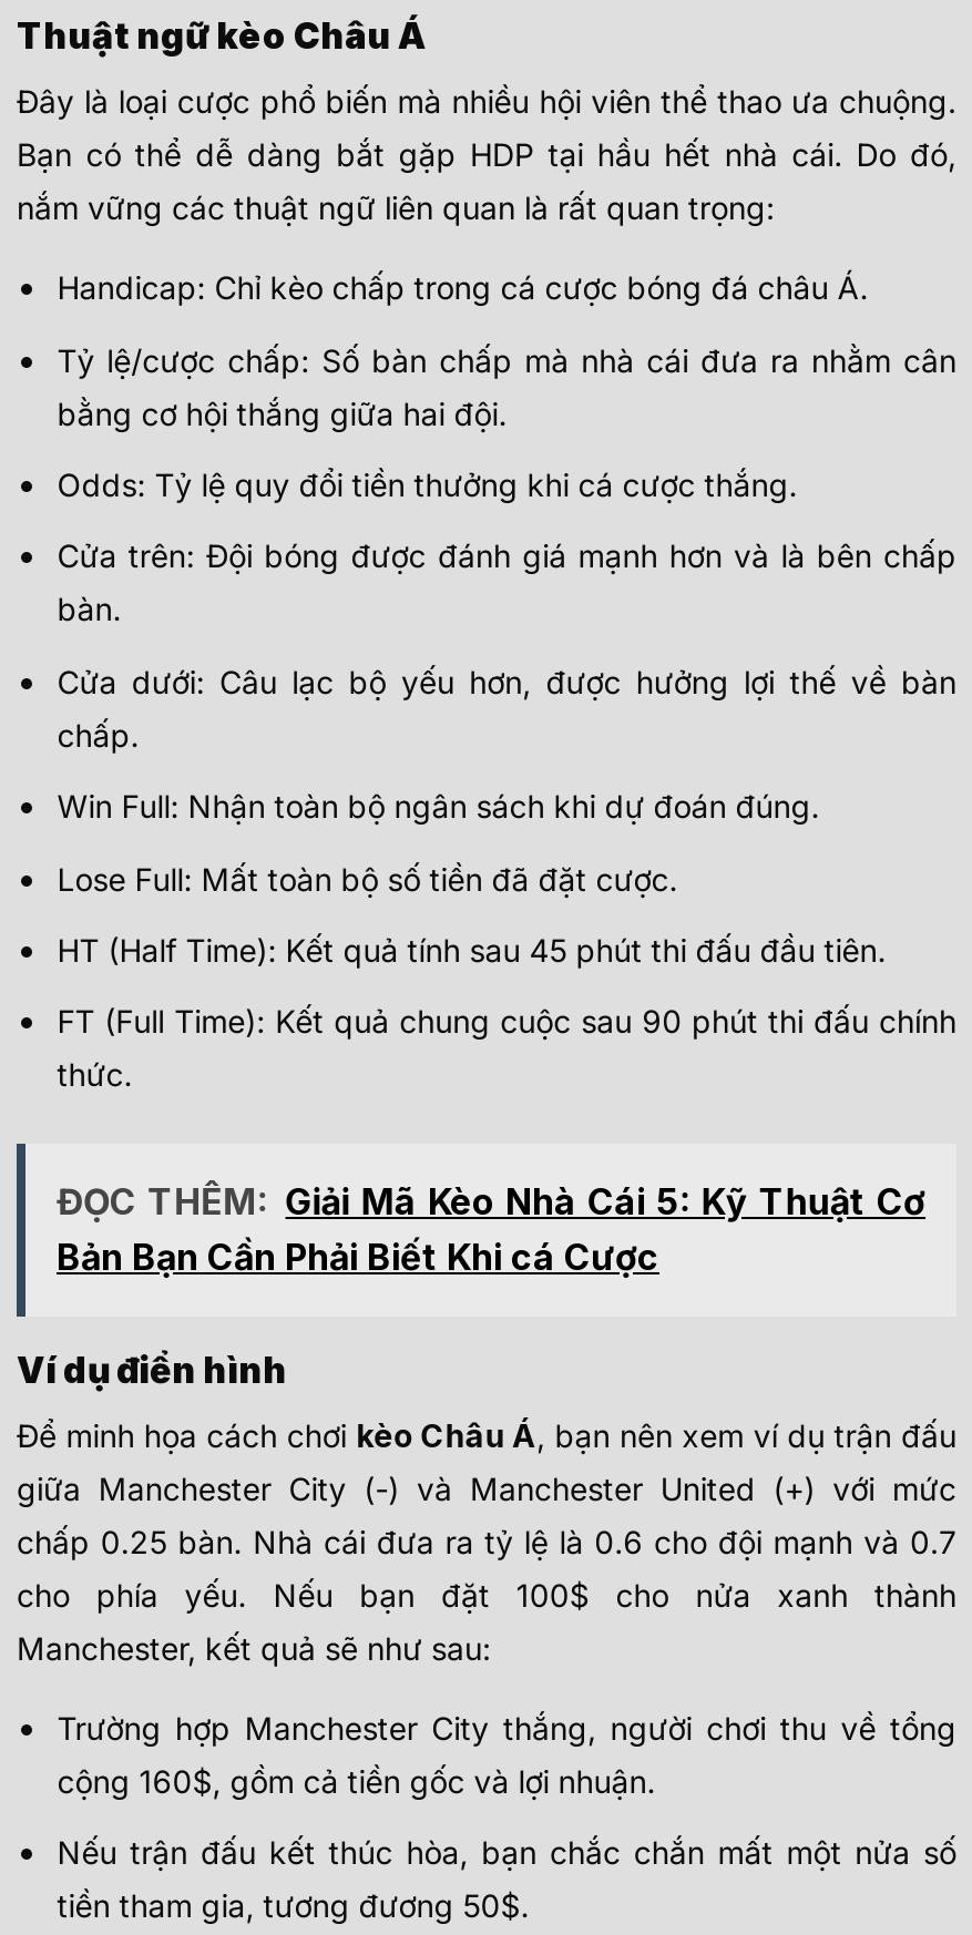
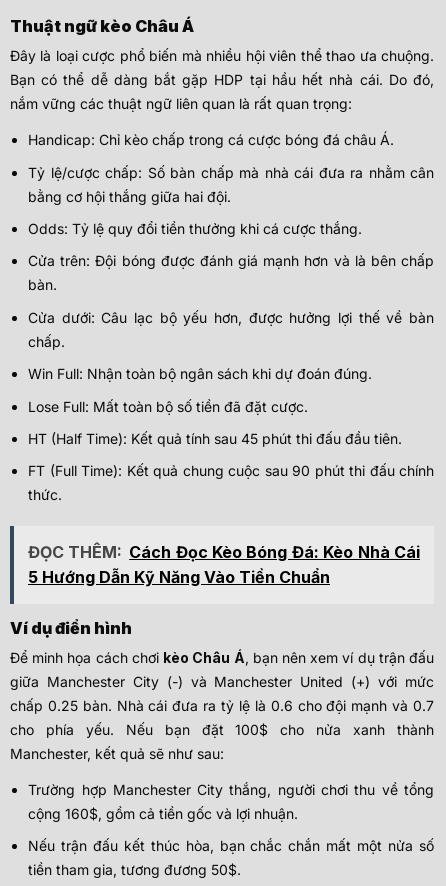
- ĐỌC THÊM: Giải Mã Kèo Nhà Cái 5: Kỹ Thuật Cơ
- Bản Bạn Cần Phải Biết Khi cá Cược
+ ĐỌC THÊM: Cách Đọc Kèo Bóng Đá: Kèo Nhà Cái
+ 5 Hướng Dẫn Kỹ Năng Vào Tiền Chuẩn
